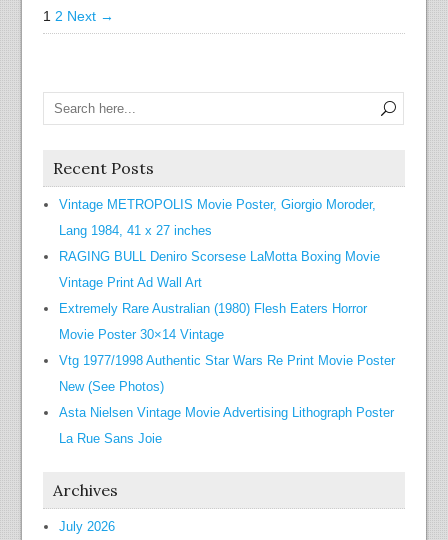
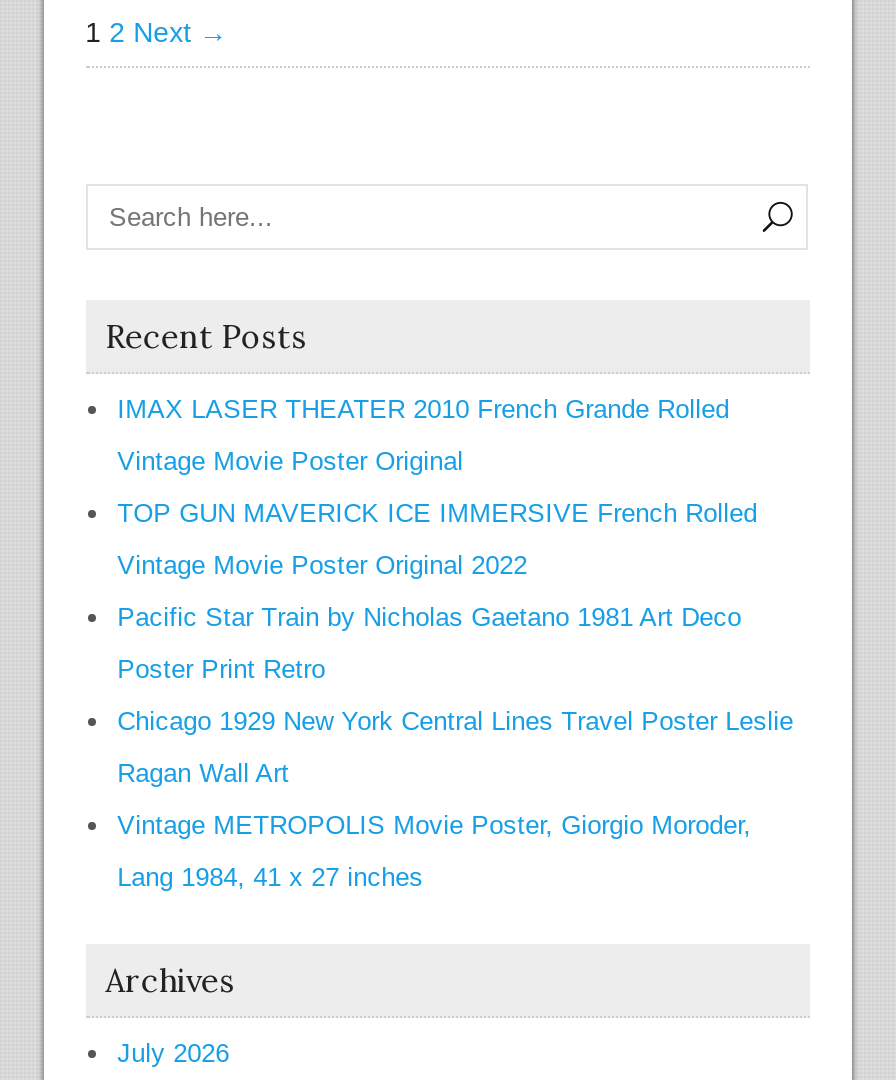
+ IMAX LASER THEATER 2010 French Grande Rolled
+ Vintage Movie Poster Original
+ TOP GUN MAVERICK ICE IMMERSIVE French Rolled
+ Vintage Movie Poster Original 2022
+ Pacific Star Train by Nicholas Gaetano 1981 Art Deco
+ Poster Print Retro
+ Chicago 1929 New York Central Lines Travel Poster Leslie
+ Ragan Wall Art

moved down: Vintage METROPOLIS Movie Poster, Giorgio Moroder, | Lang 1984, 41 x 27 inches

- RAGING BULL Deniro Scorsese LaMotta Boxing Movie
- Vintage Print Ad Wall Art
- Extremely Rare Australian (1980) Flesh Eaters Horror
- Movie Poster 30×14 Vintage
- Vtg 1977/1998 Authentic Star Wars Re Print Movie Poster
- New (See Photos)
- Asta Nielsen Vintage Movie Advertising Lithograph Poster
- La Rue Sans Joie
